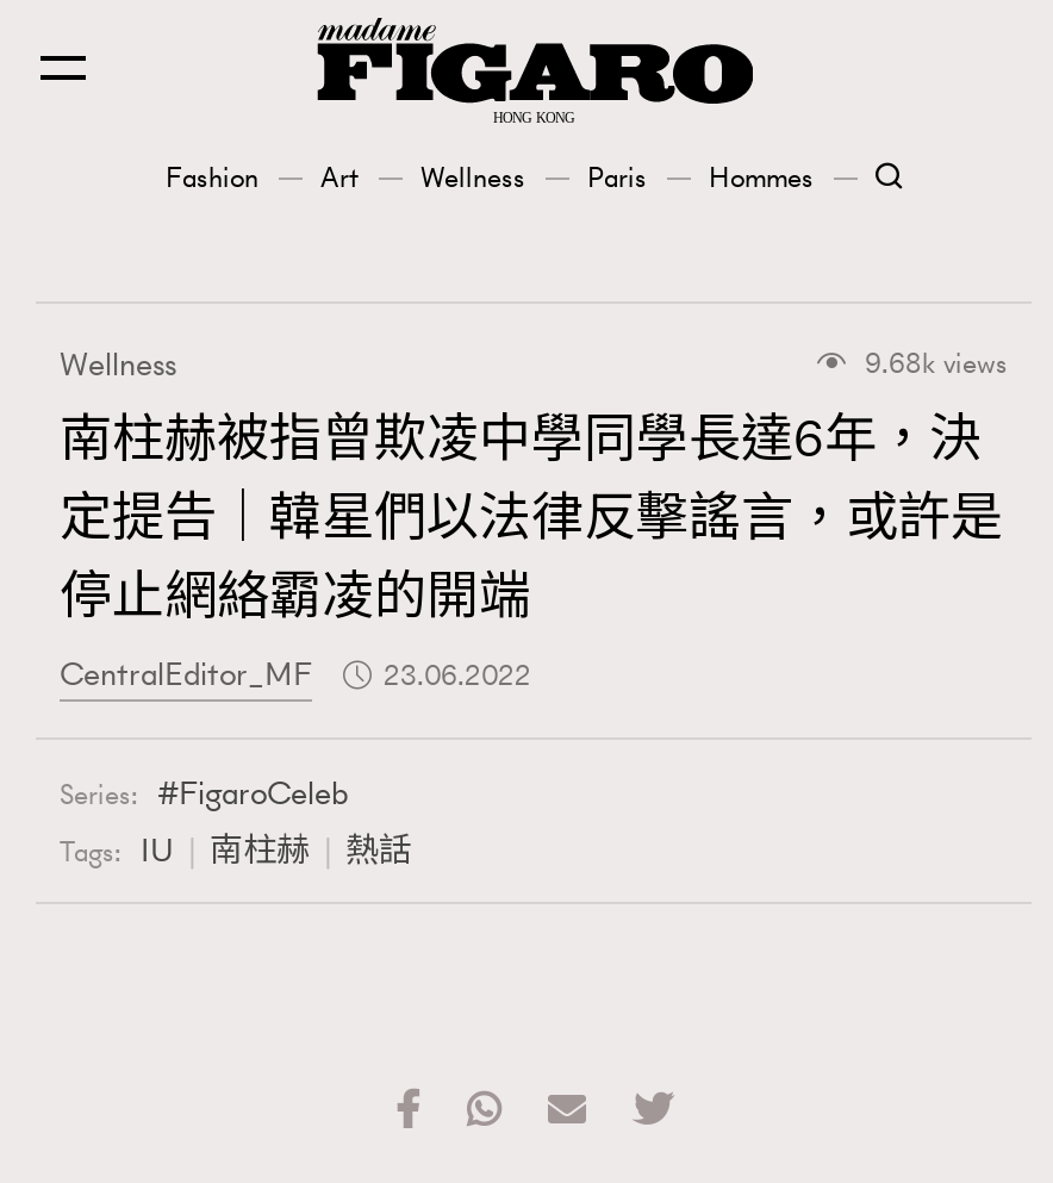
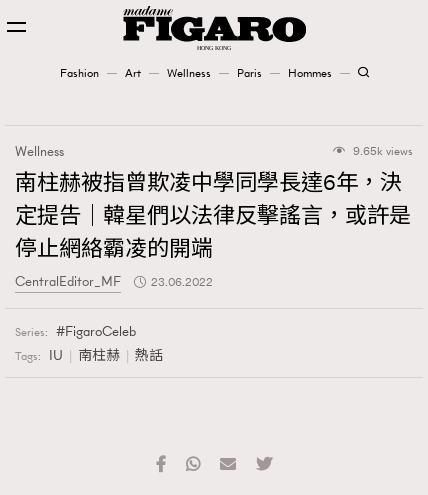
- 9.68k views
+ 9.65k views
